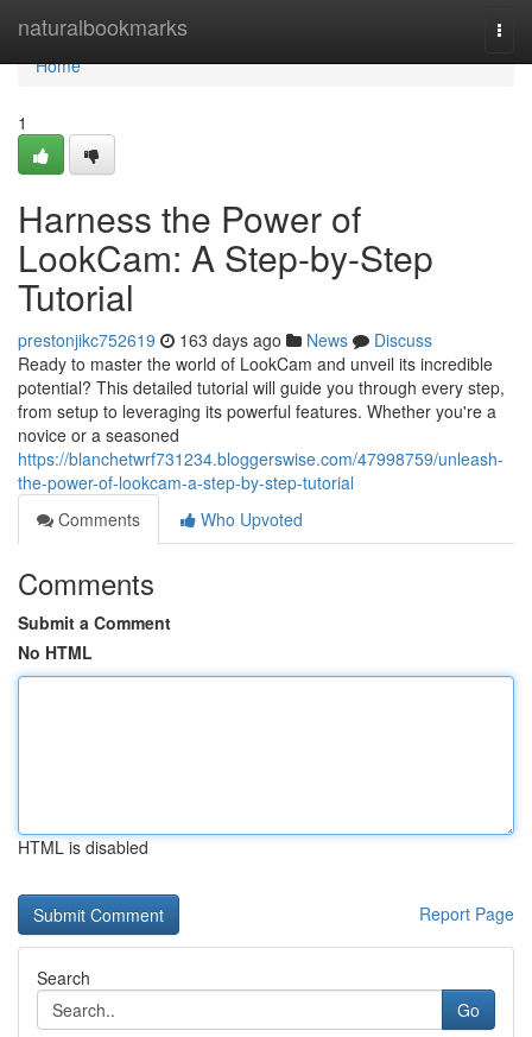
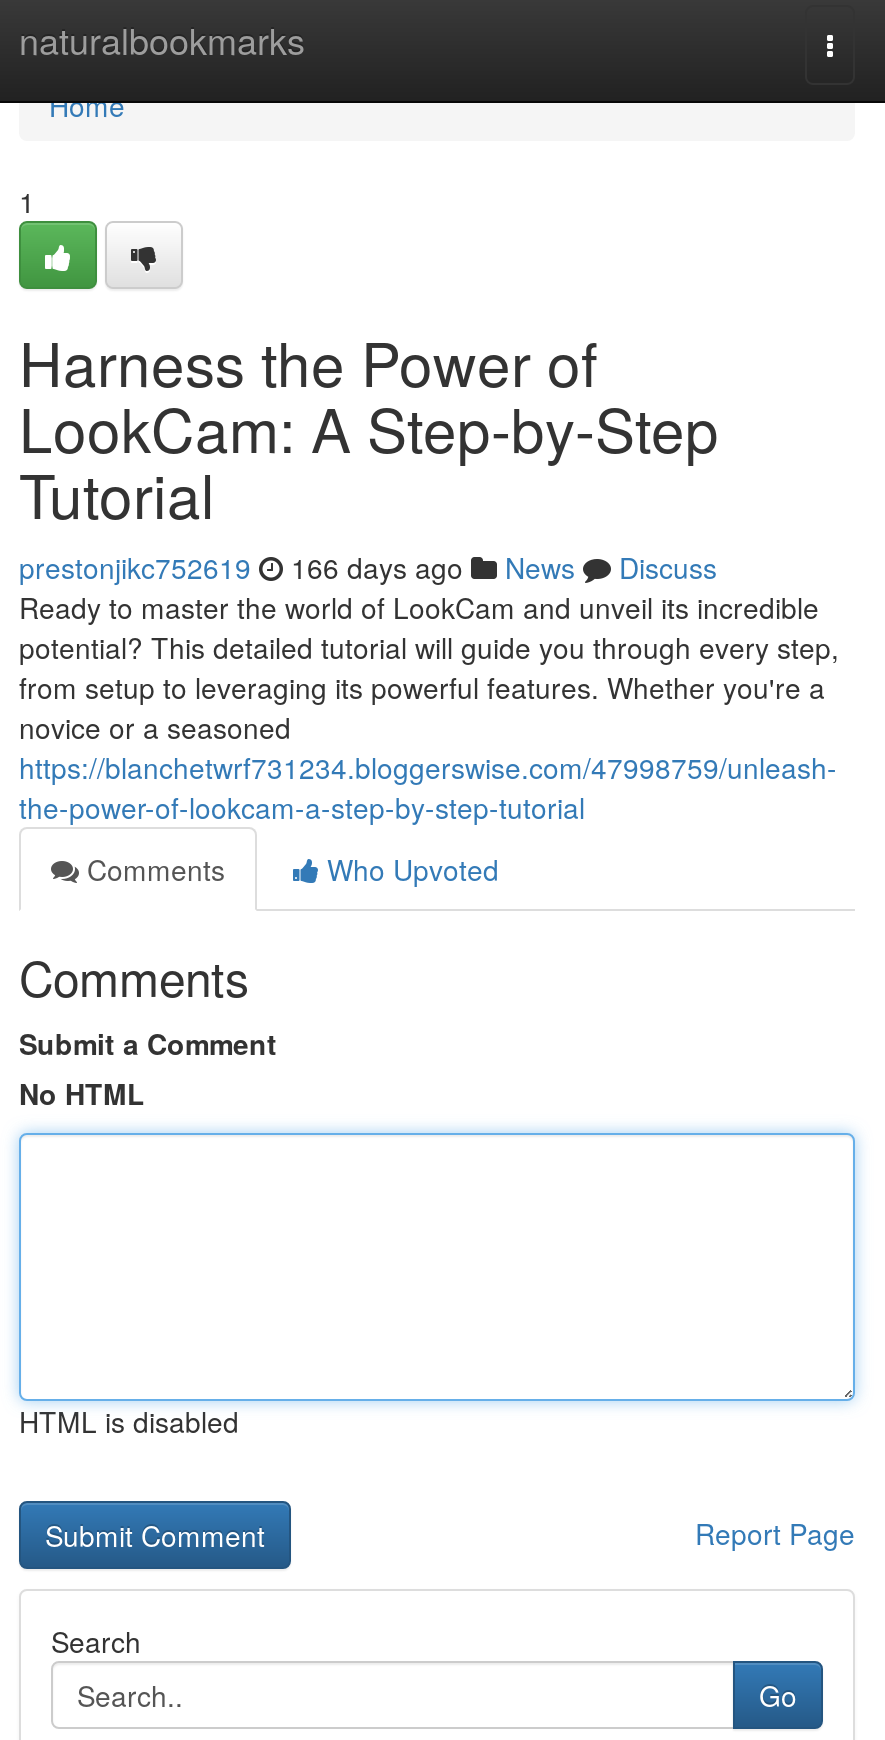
- prestonjikc752619 163 days ago News Discuss
+ prestonjikc752619 166 days ago News Discuss
